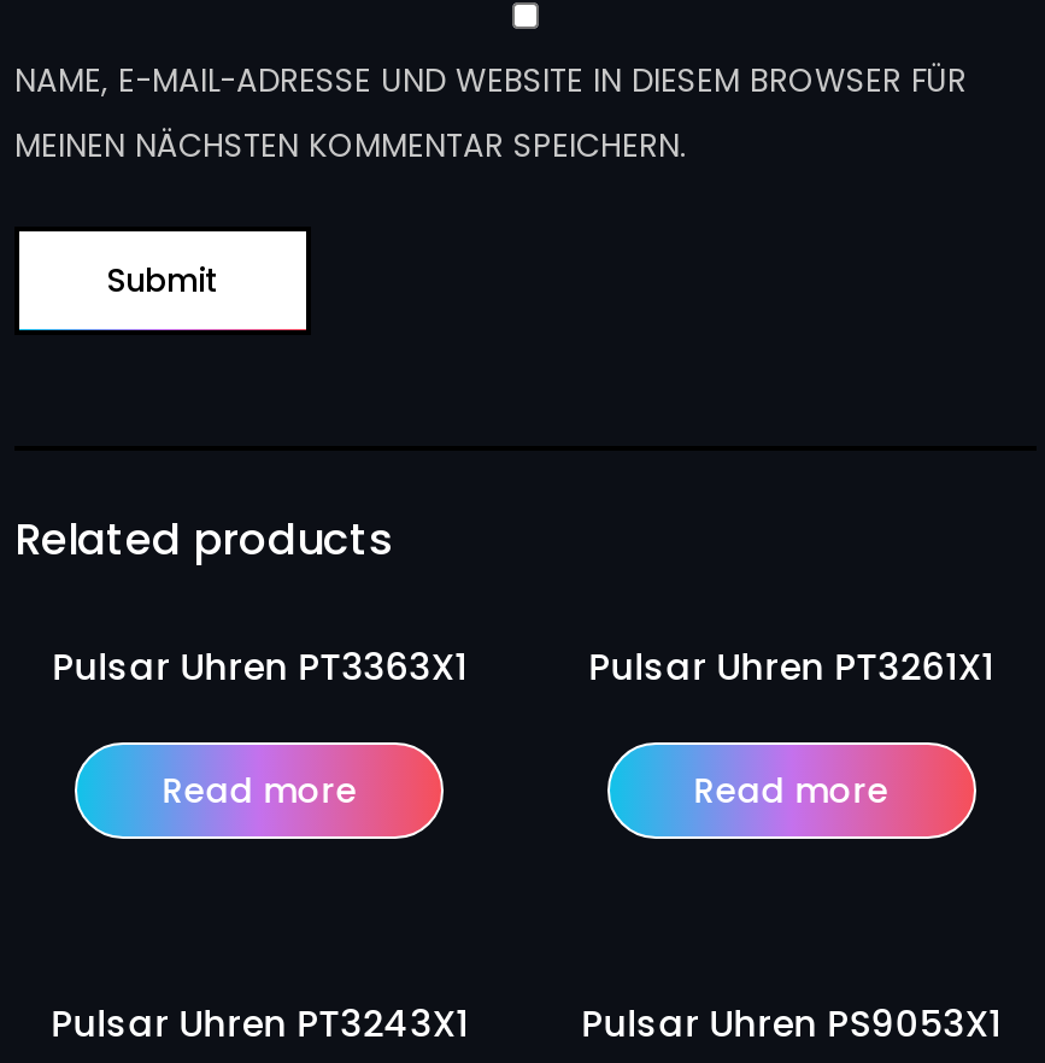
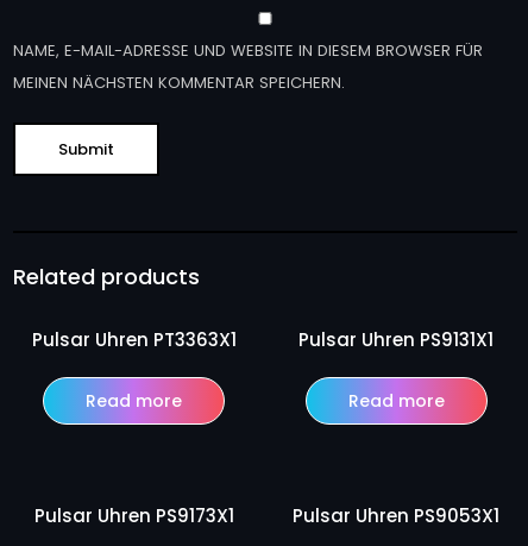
- Pulsar Uhren PT3261X1
+ Pulsar Uhren PS9131X1

- Pulsar Uhren PT3243X1
+ Pulsar Uhren PS9173X1
